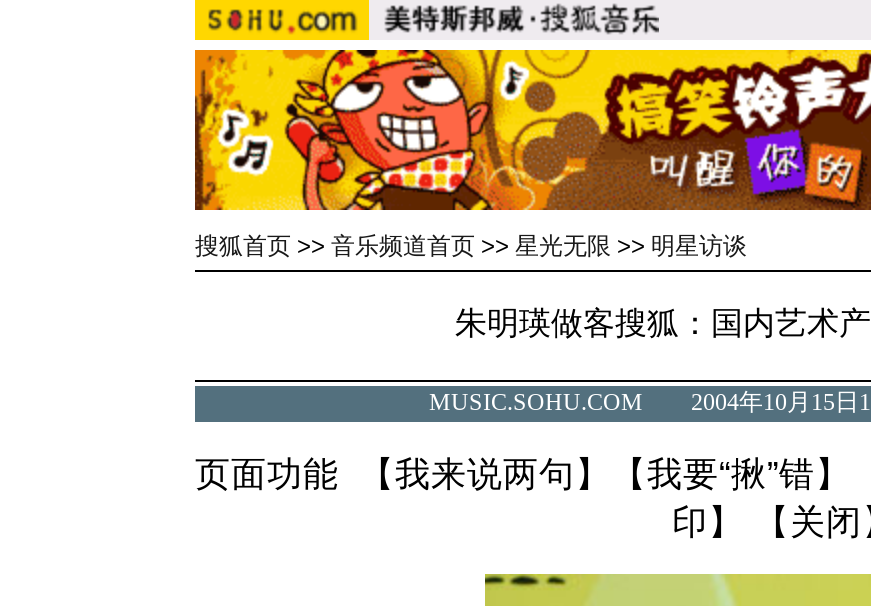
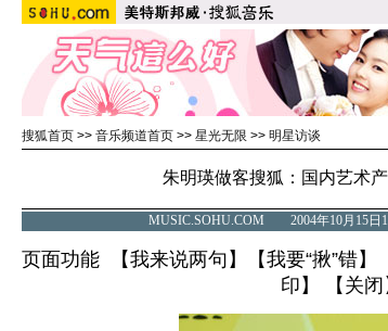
- [image]
+ [image]
